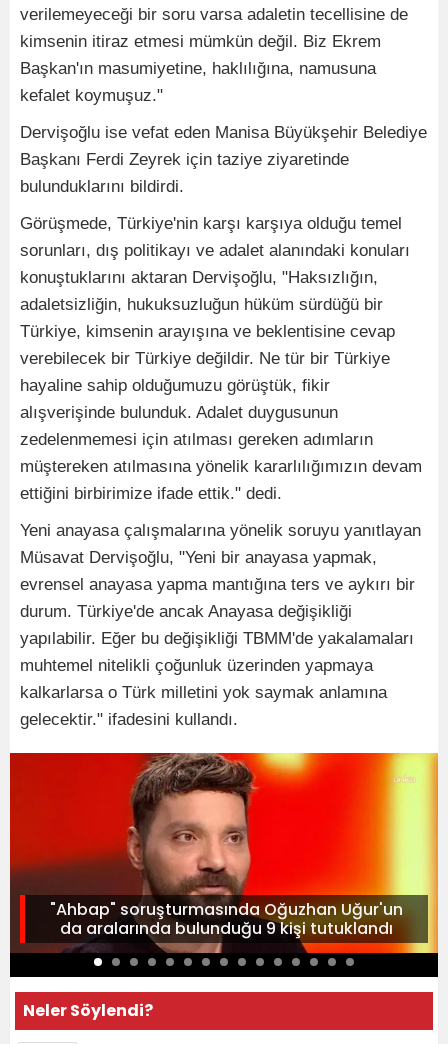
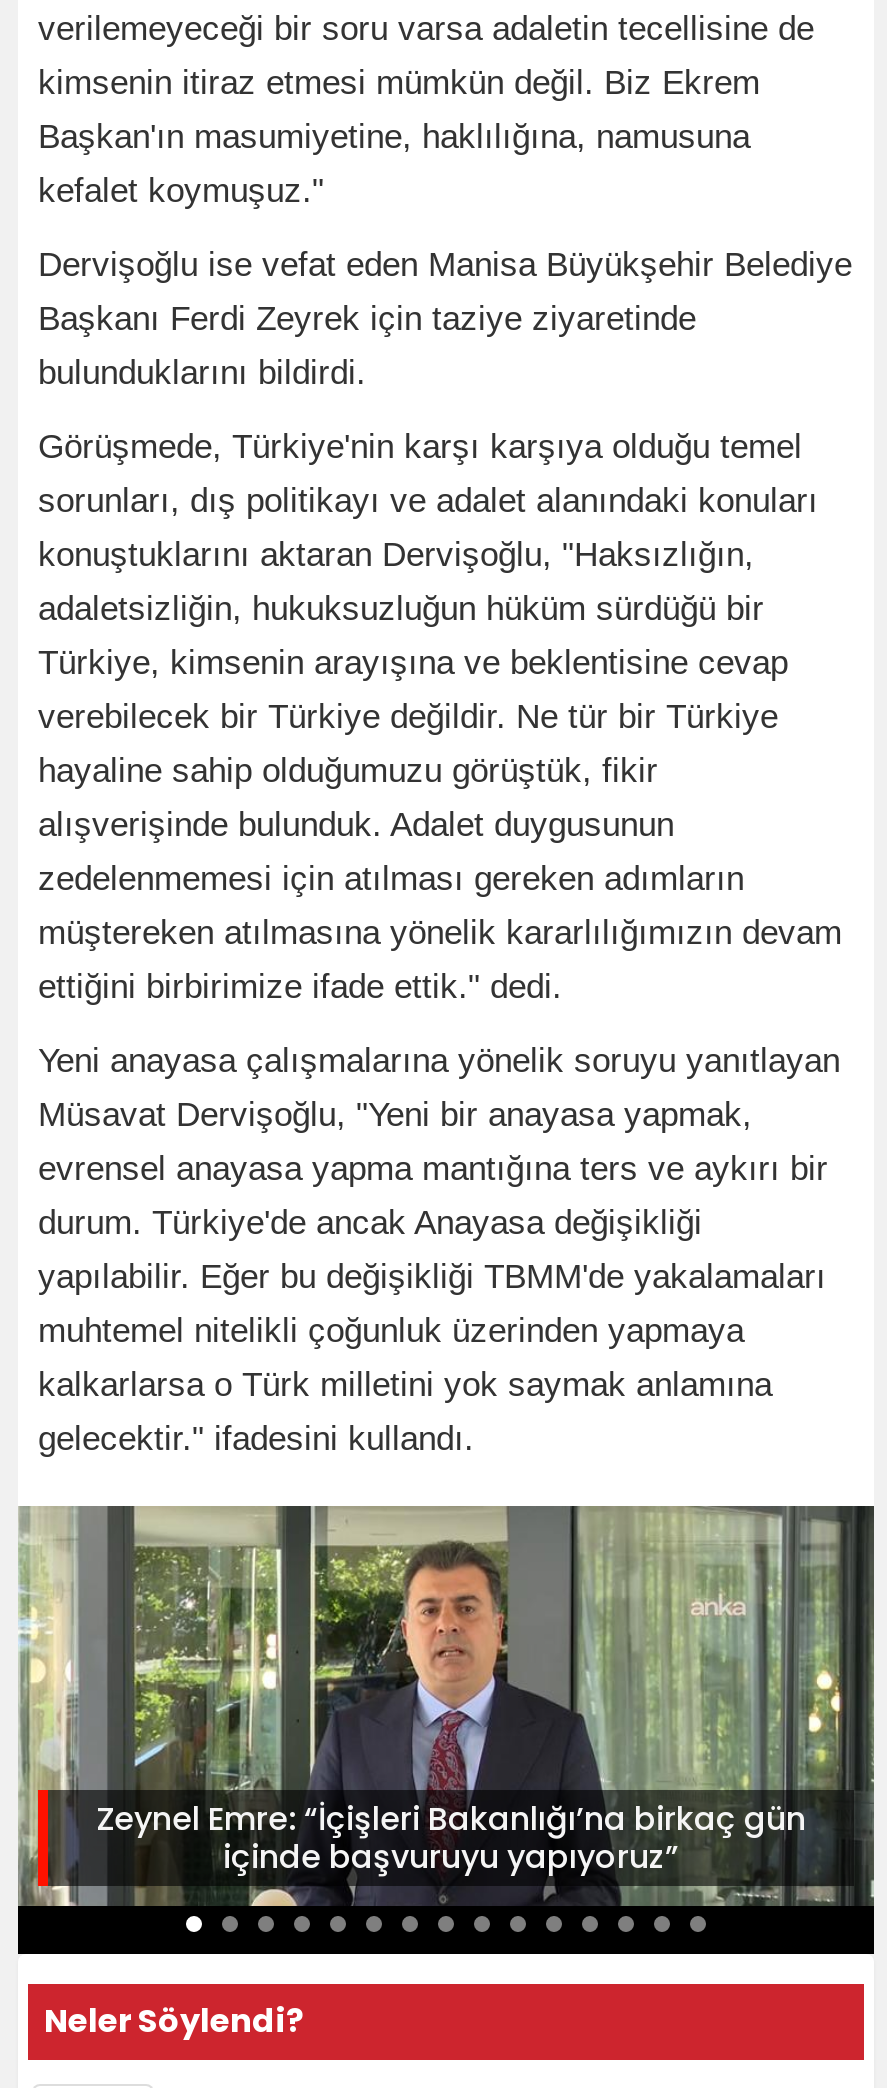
- [image]
- "Ahbap" soruşturmasında Oğuzhan Uğur'un
- da aralarında bulunduğu 9 kişi tutuklandı
+ [image]
+ Zeynel Emre: “İçişleri Bakanlığı’na birkaç gün
+ içinde başvuruyu yapıyoruz”
